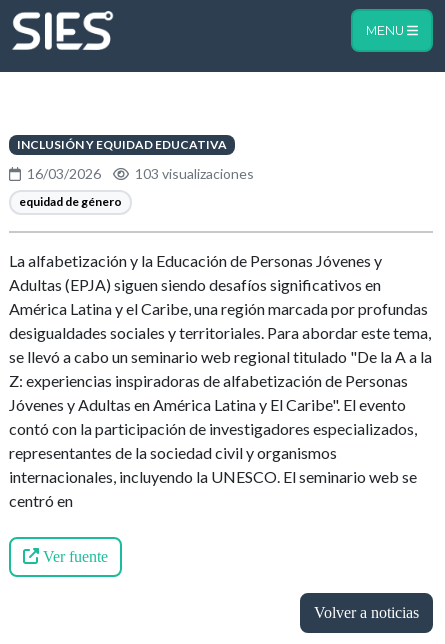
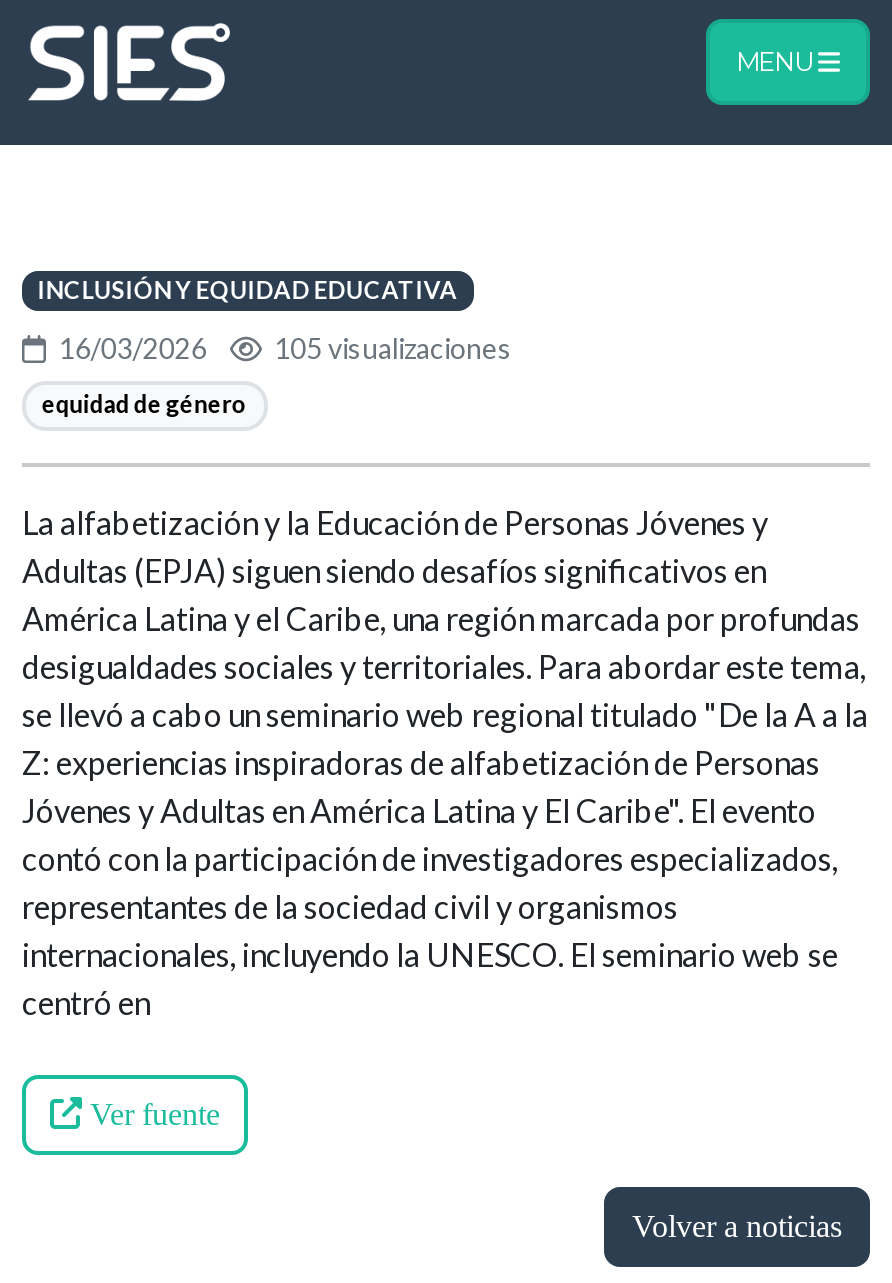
- 103 visualizaciones
+ 105 visualizaciones
